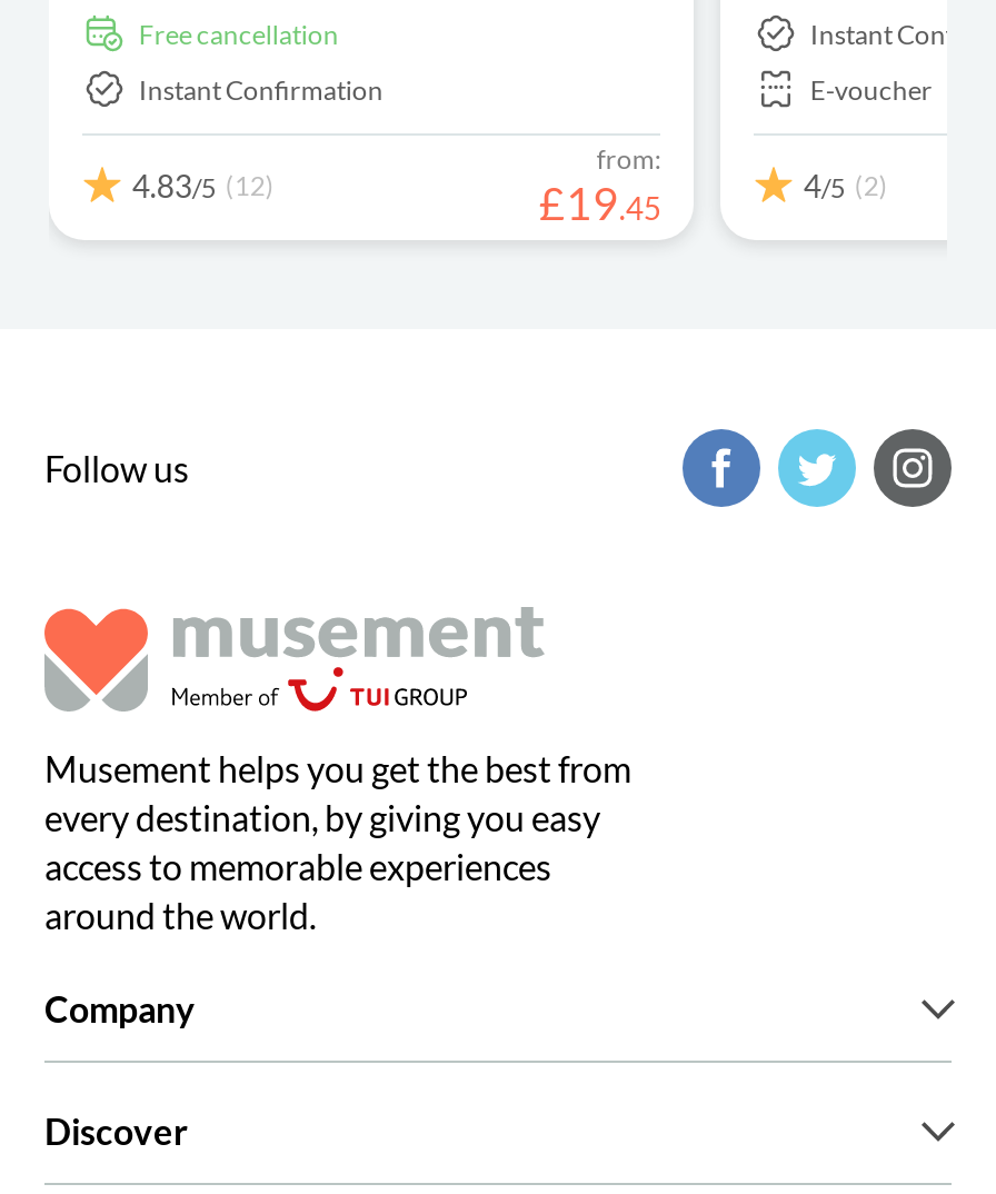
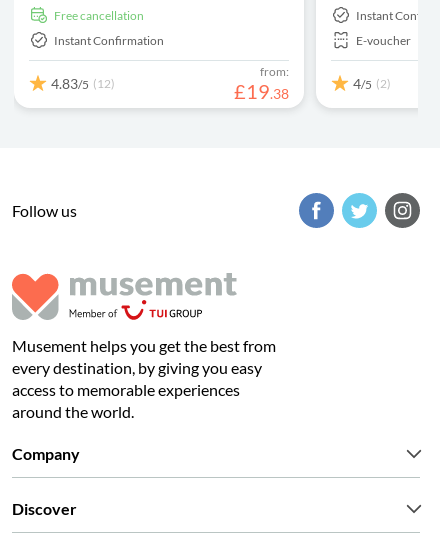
- £19.45
+ £19.38
